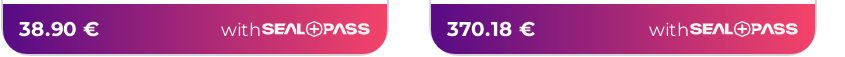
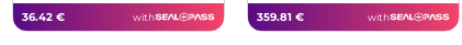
- 38.90 €
+ 36.42 €

- 370.18 €
+ 359.81 €
